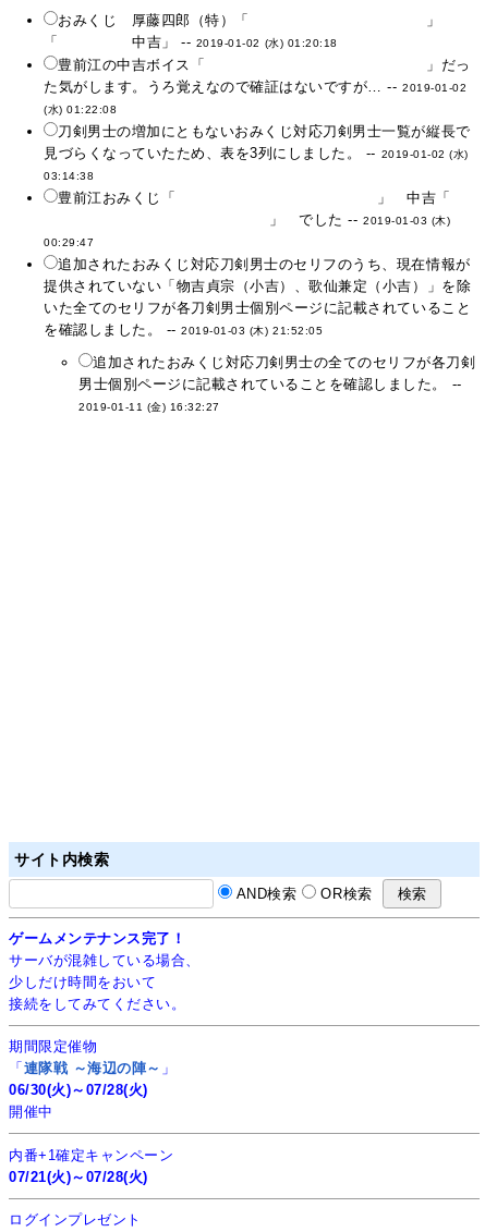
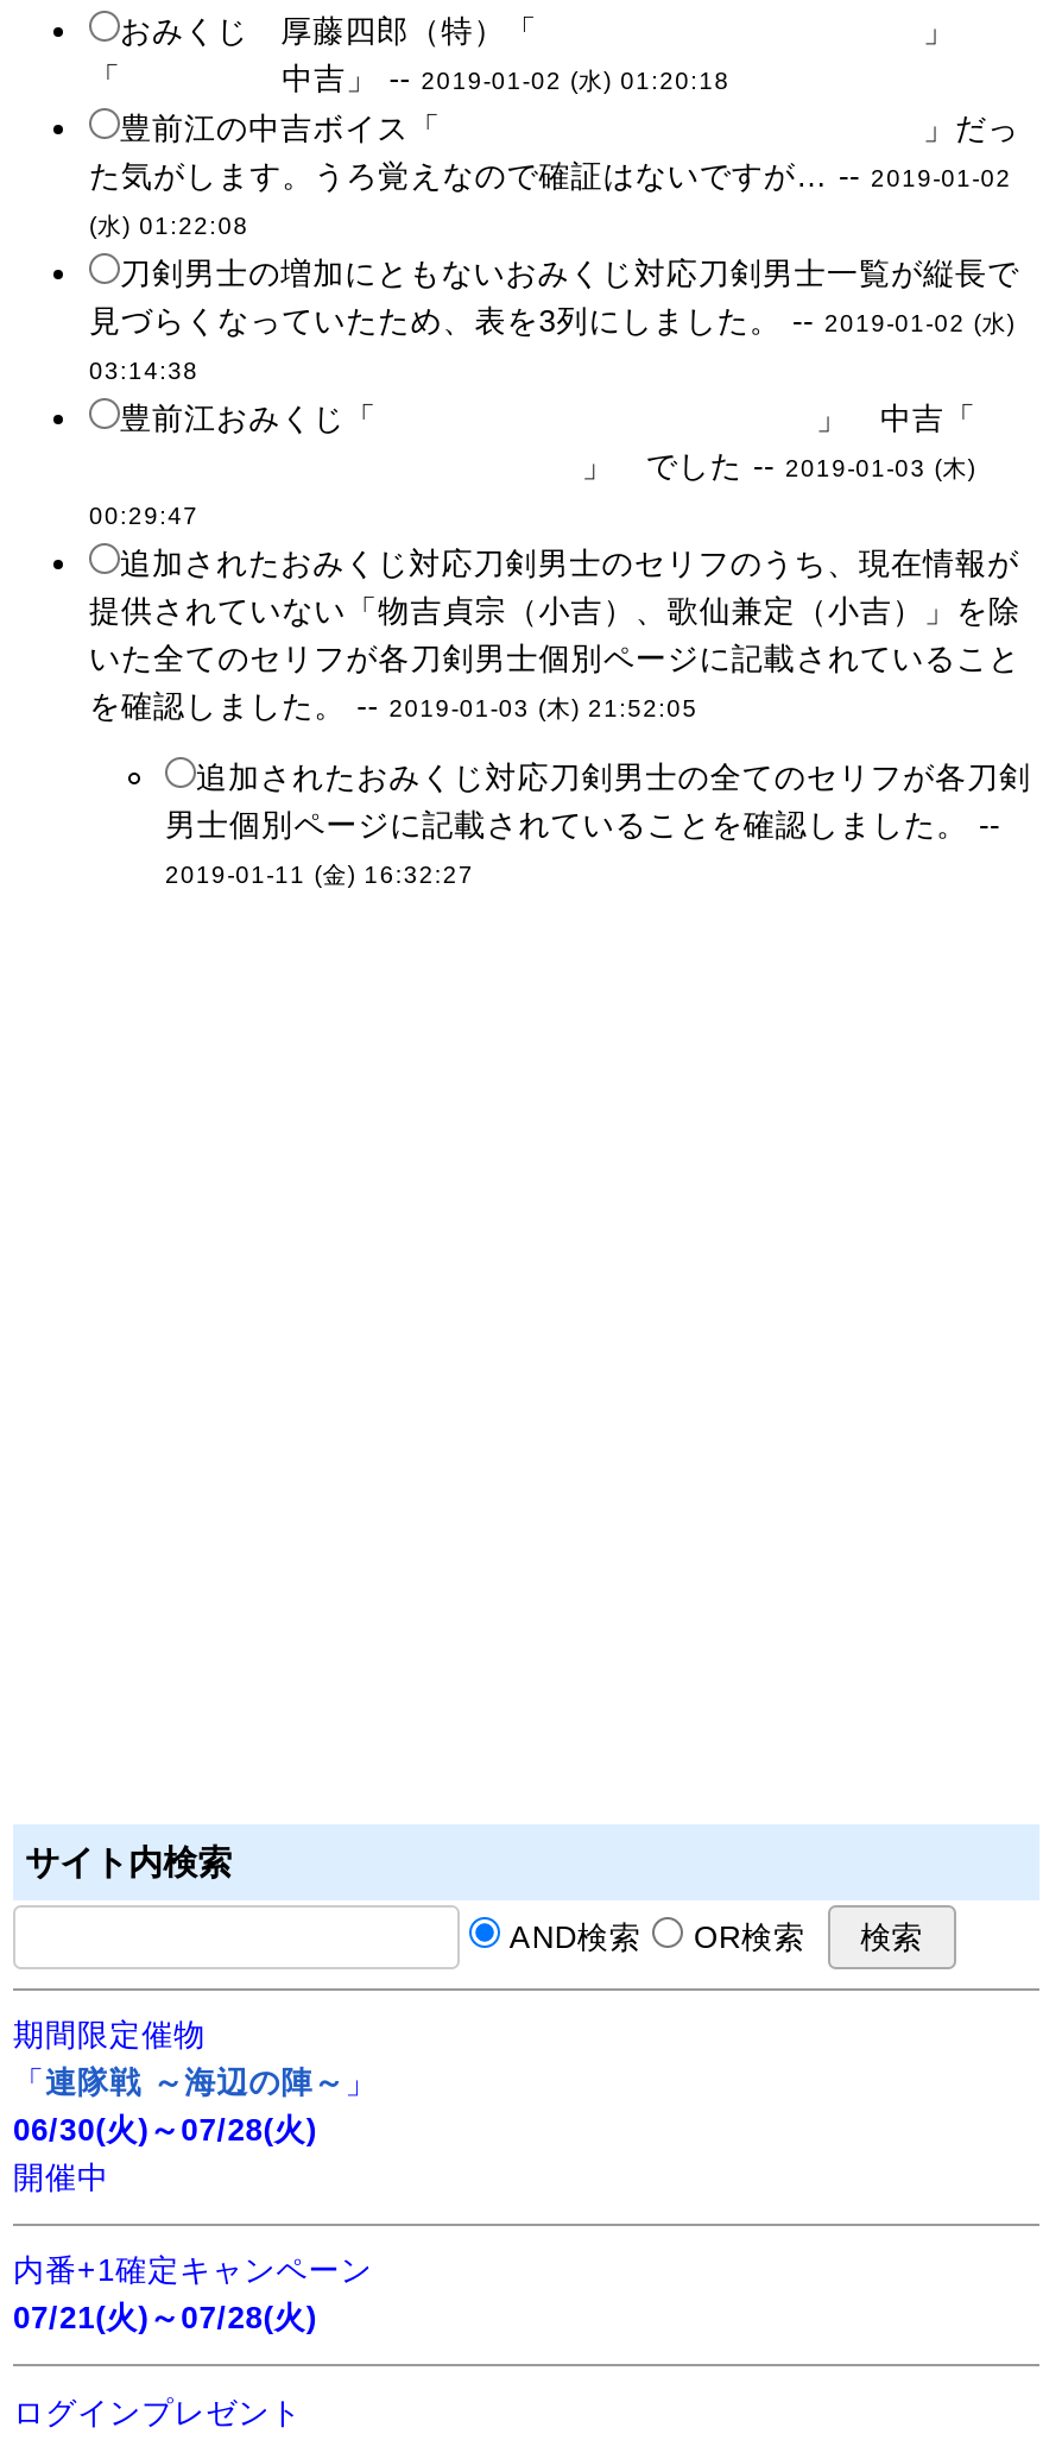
- ゲームメンテナンス完了！
- サーバが混雑している場合、
- 少しだけ時間をおいて
- 接続をしてみてください。
